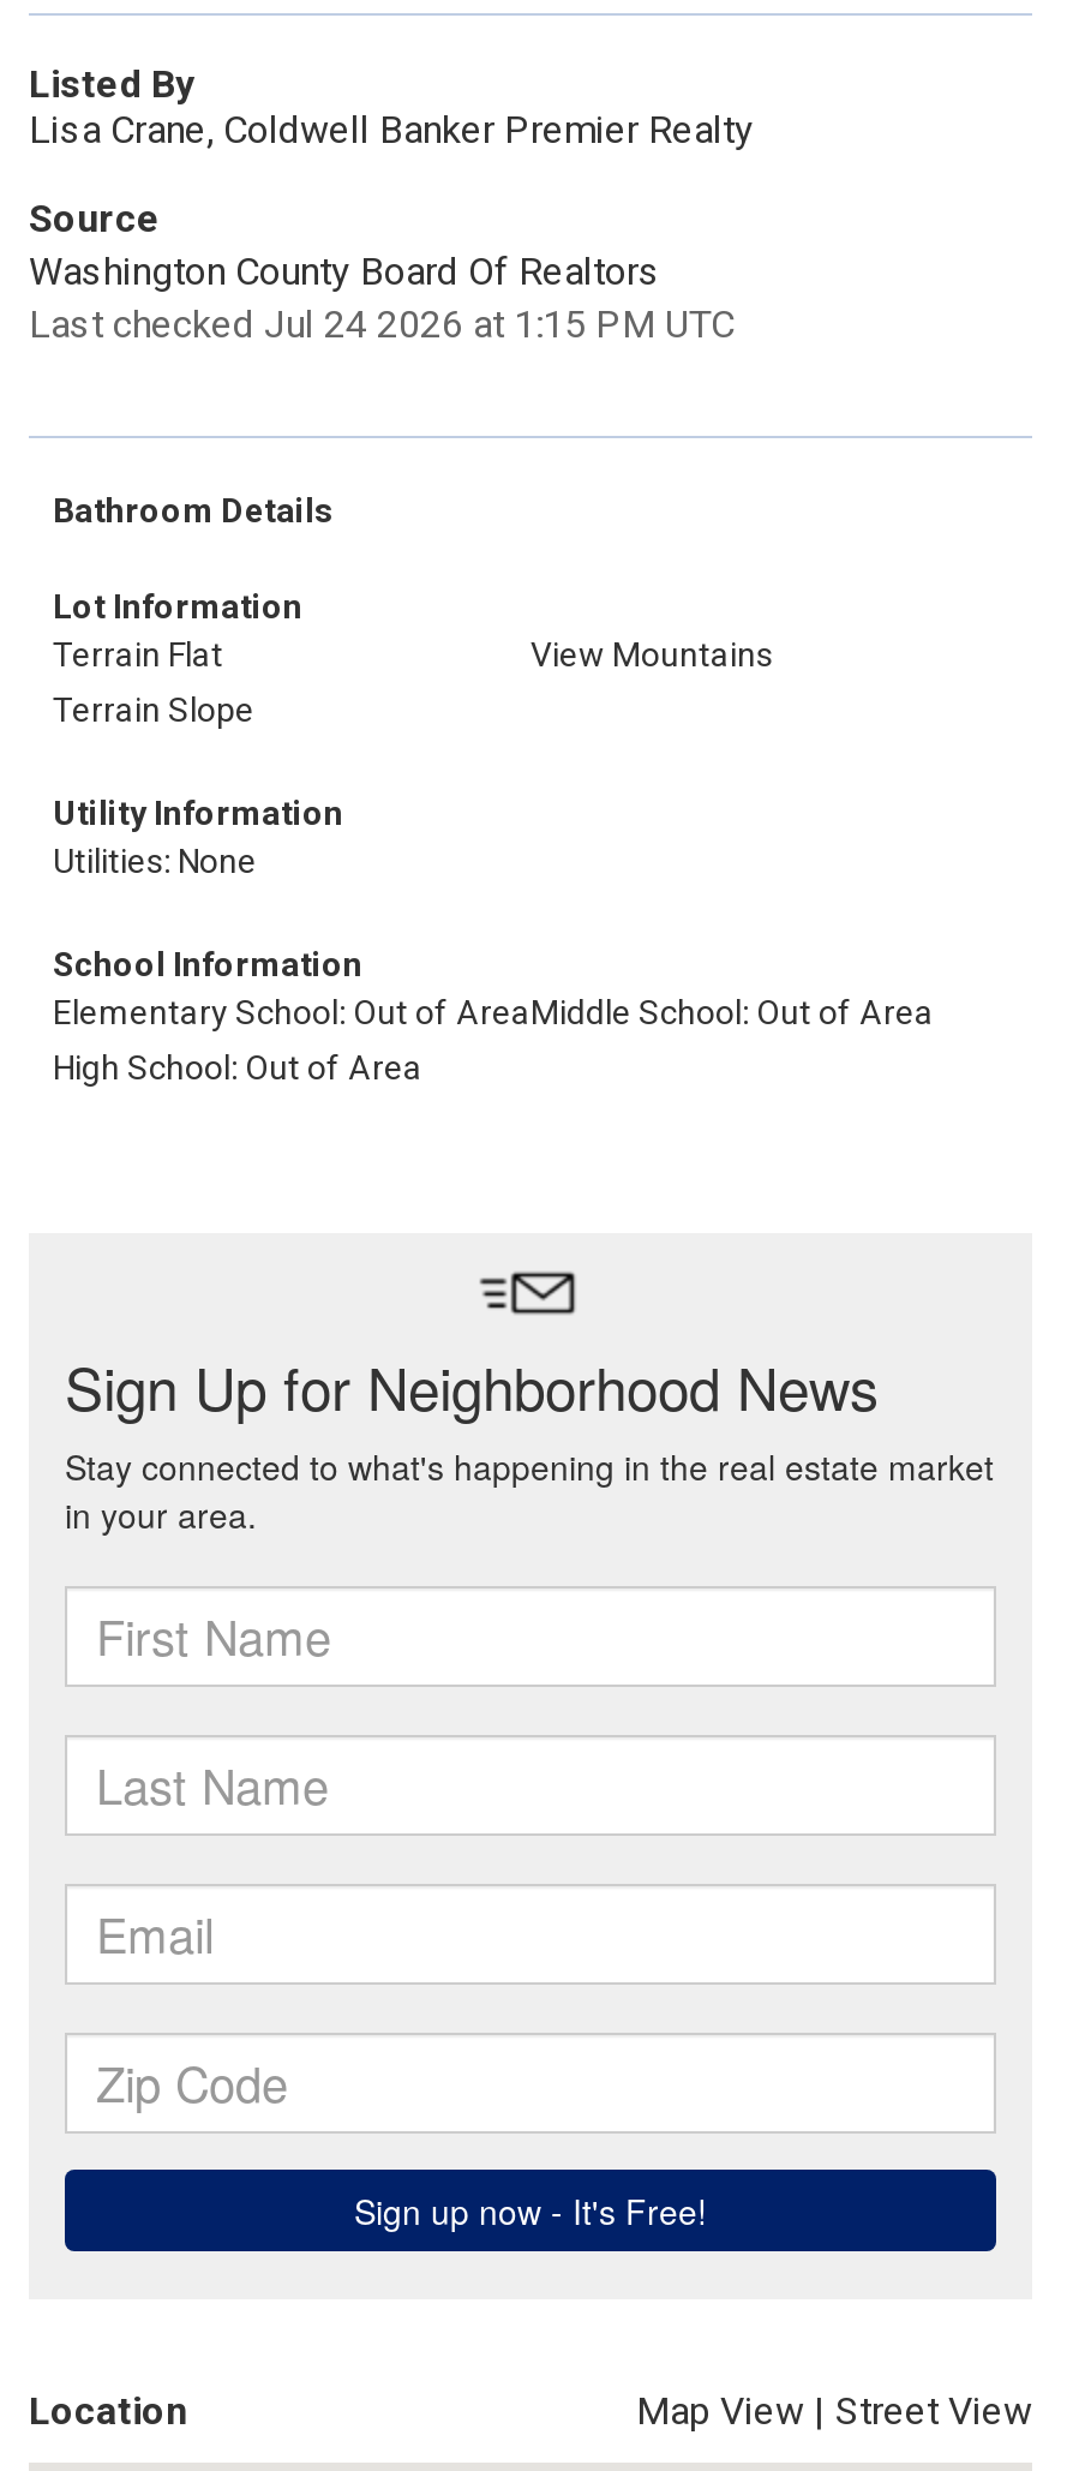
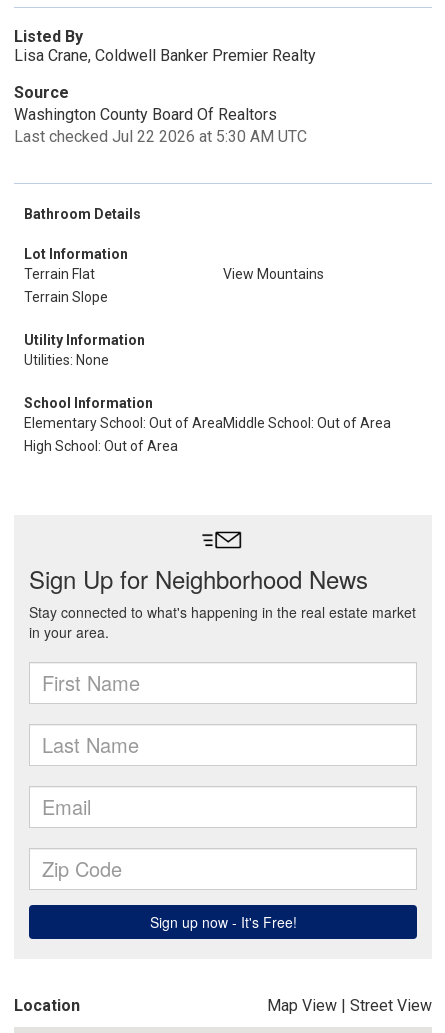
- Last checked Jul 24 2026 at 1:15 PM UTC
+ Last checked Jul 22 2026 at 5:30 AM UTC
